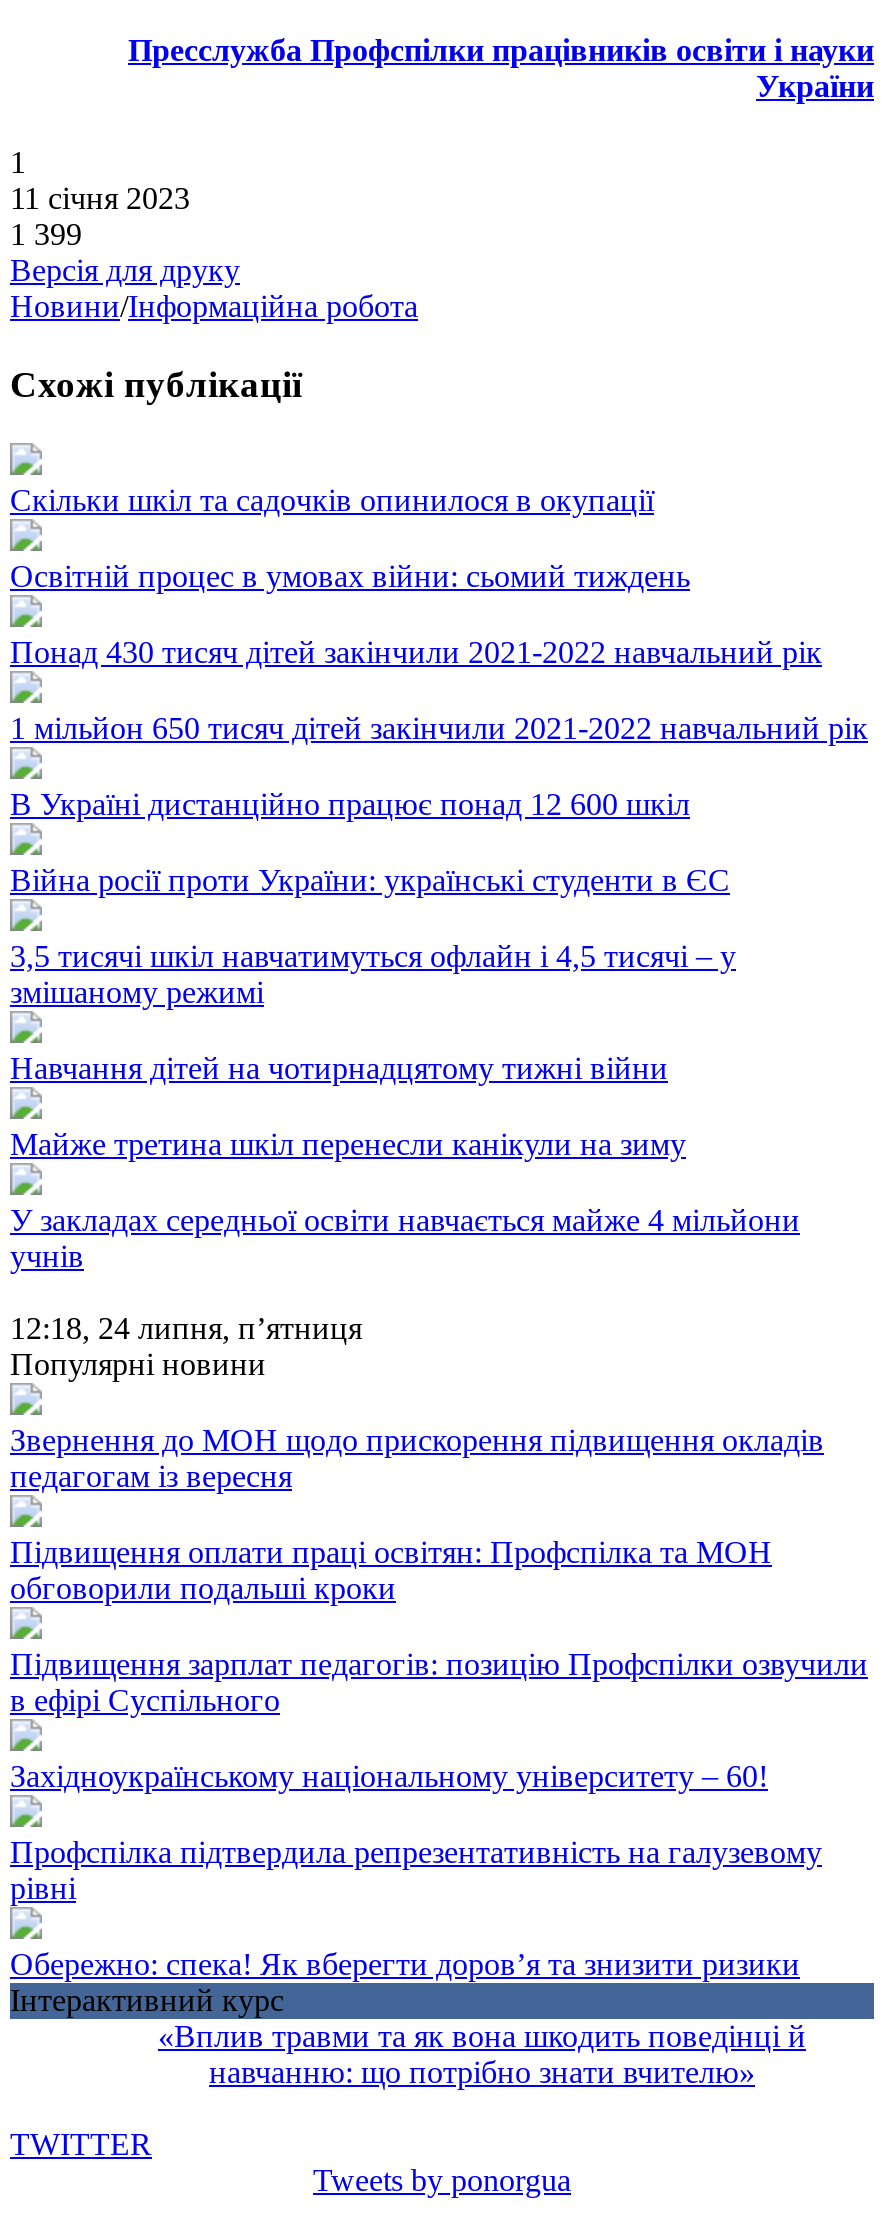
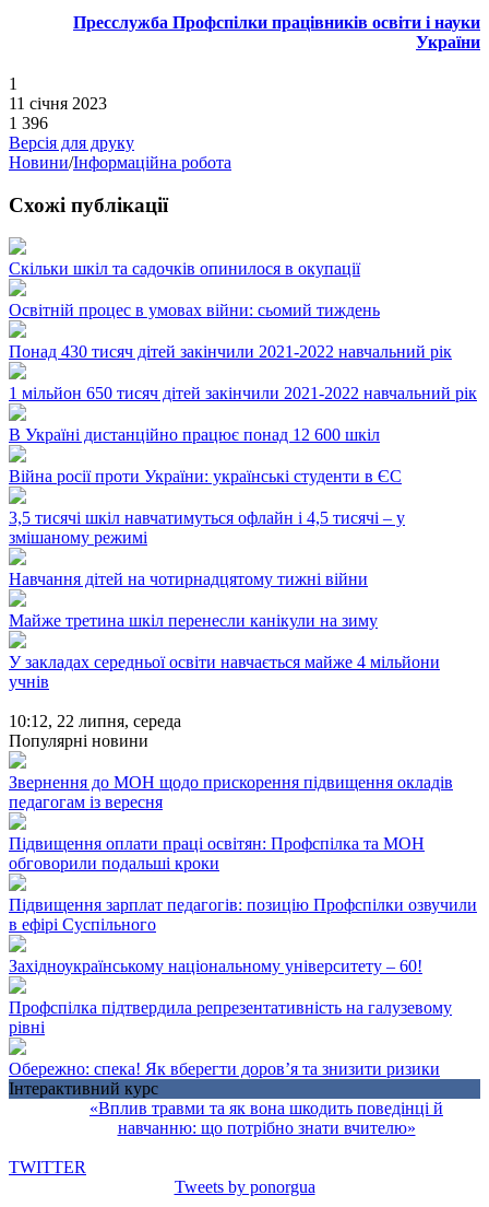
- 1 399
+ 1 396

- 12:18, 24 липня, п’ятниця
+ 10:12, 22 липня, середа
